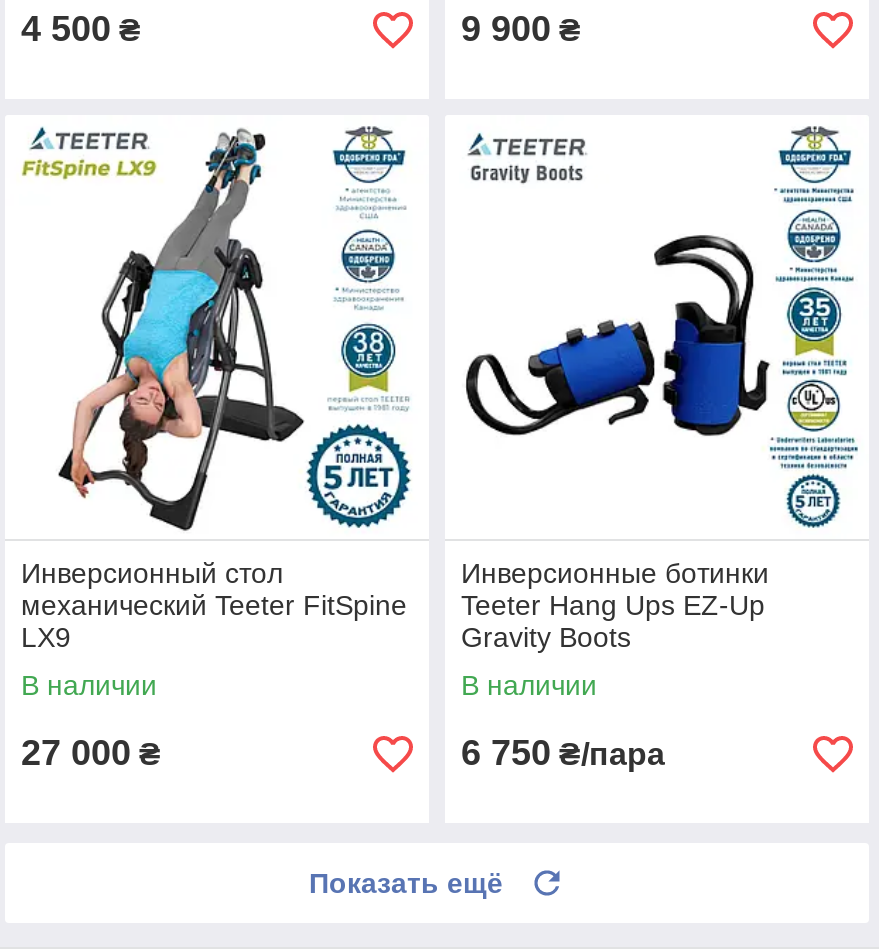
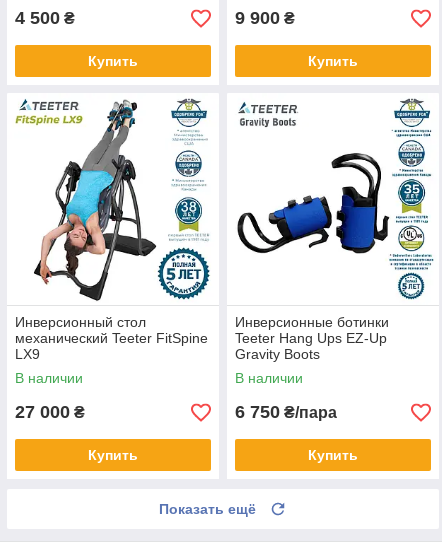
+ Купить

+ Купить

+ Купить

+ Купить
